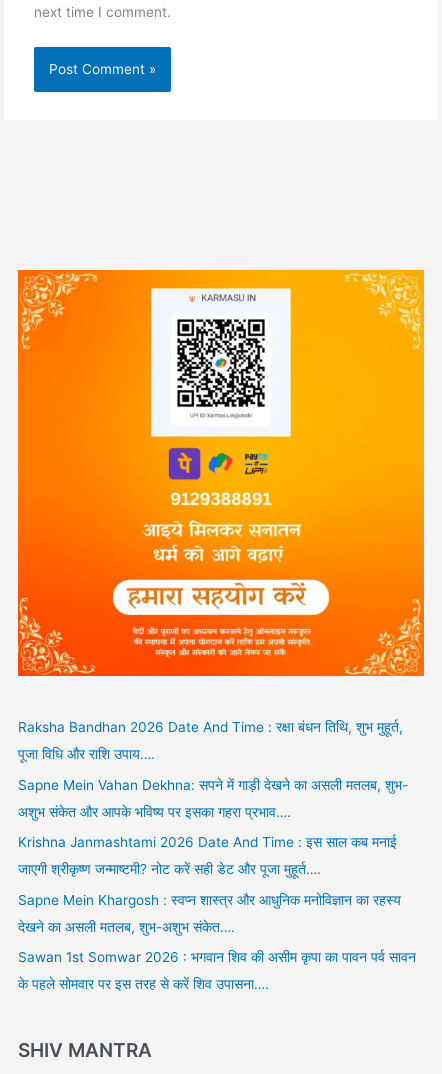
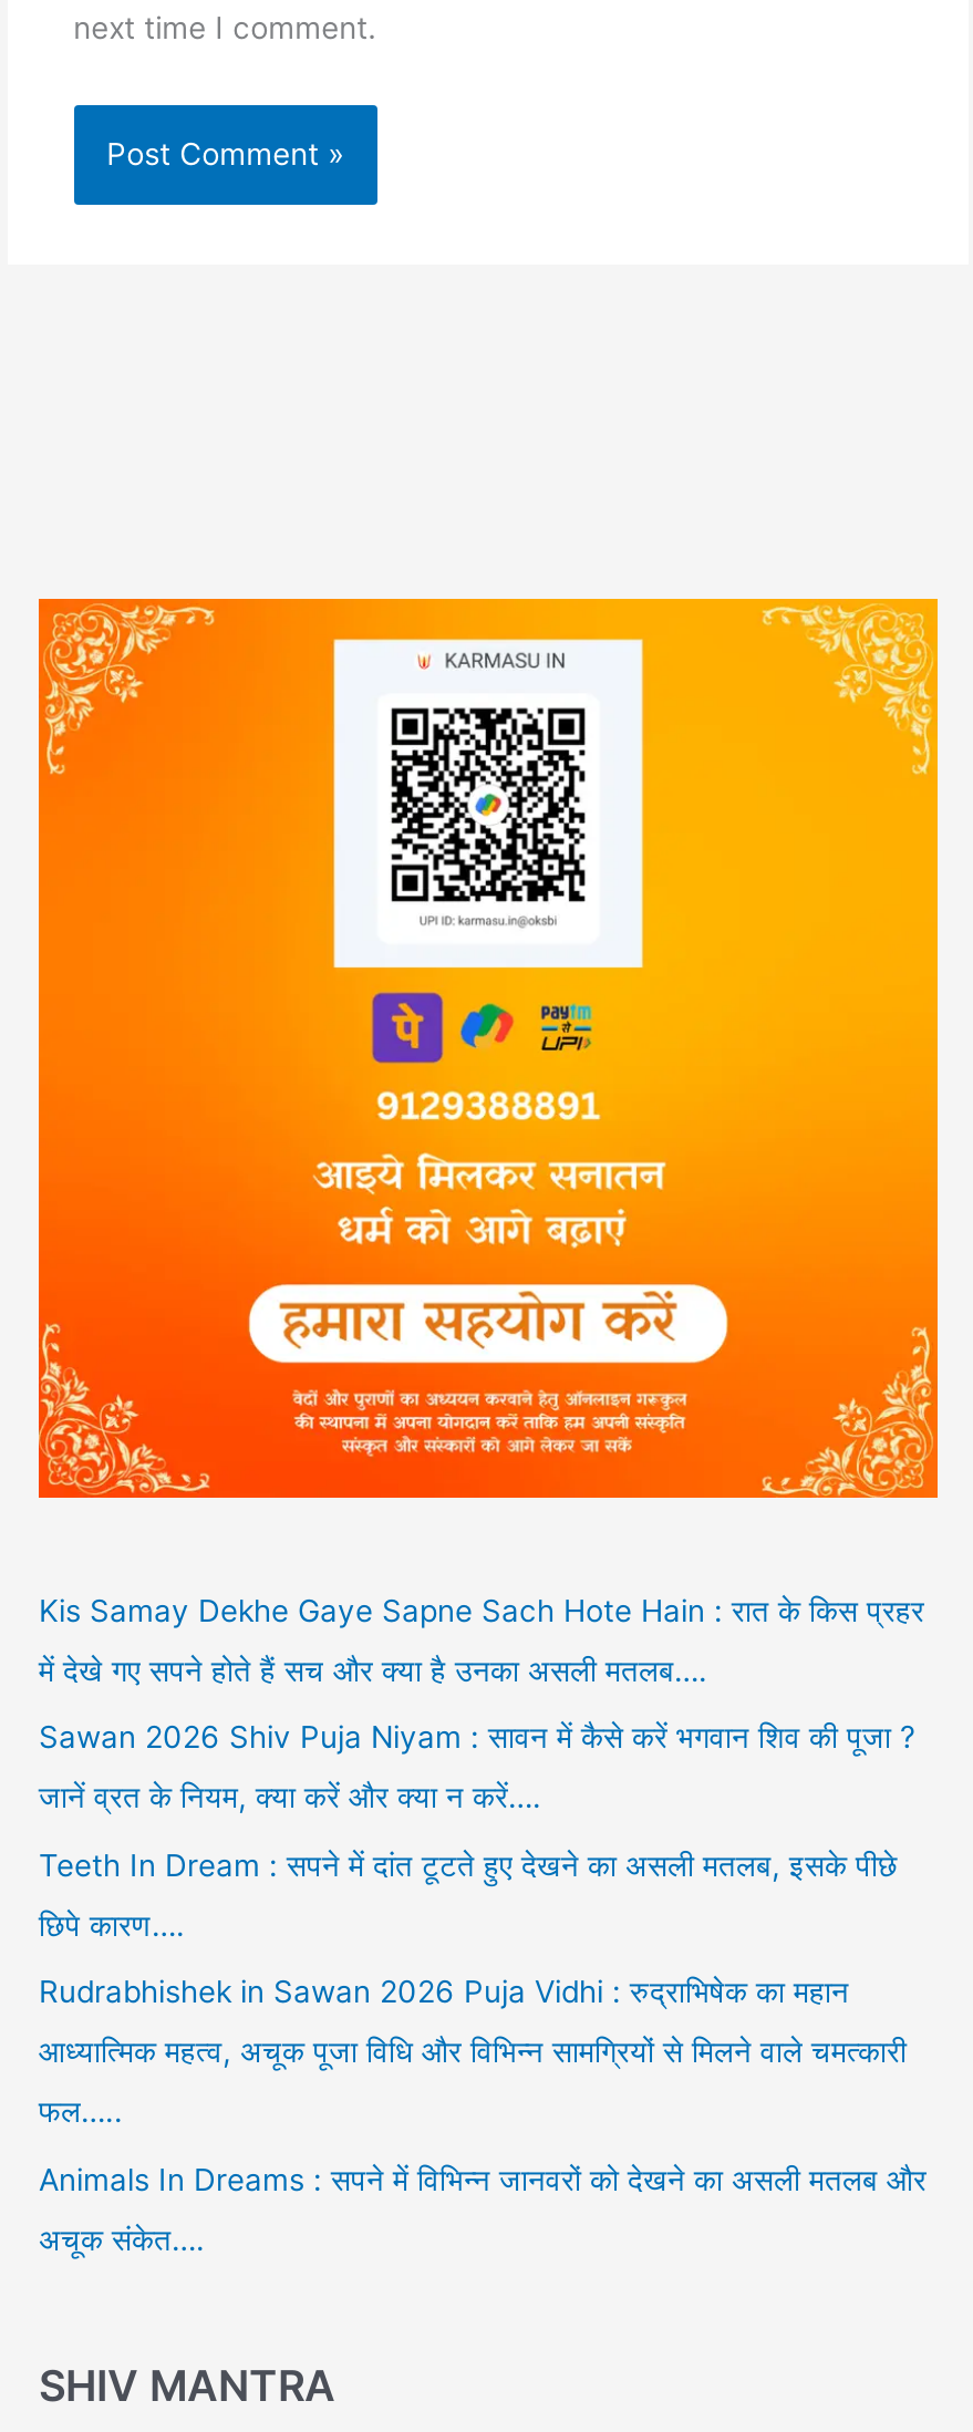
- Raksha Bandhan 2026 Date And Time : रक्षा बंधन तिथि, शुभ मुहूर्त,
- पूजा विधि और राशि उपाय….
- Sapne Mein Vahan Dekhna: सपने में गाड़ी देखने का असली मतलब, शुभ-
- अशुभ संकेत और आपके भविष्य पर इसका गहरा प्रभाव….
- Krishna Janmashtami 2026 Date And Time : इस साल कब मनाई
- जाएगी श्रीकृष्ण जन्माष्टमी? नोट करें सही डेट और पूजा मुहूर्त….
- Sapne Mein Khargosh : स्वप्न शास्त्र और आधुनिक मनोविज्ञान का रहस्य
- देखने का असली मतलब, शुभ-अशुभ संकेत….
- Sawan 1st Somwar 2026 : भगवान शिव की असीम कृपा का पावन पर्व सावन
- के पहले सोमवार पर इस तरह से करें शिव उपासना….
+ Kis Samay Dekhe Gaye Sapne Sach Hote Hain : रात के किस प्रहर
+ में देखे गए सपने होते हैं सच और क्या है उनका असली मतलब….
+ Sawan 2026 Shiv Puja Niyam : सावन में कैसे करें भगवान शिव की पूजा ?
+ जानें व्रत के नियम, क्या करें और क्या न करें….
+ Teeth In Dream : सपने में दांत टूटते हुए देखने का असली मतलब, इसके पीछे
+ छिपे कारण….
+ Rudrabhishek in Sawan 2026 Puja Vidhi : रुद्राभिषेक का महान
+ आध्यात्मिक महत्व, अचूक पूजा विधि और विभिन्न सामग्रियों से मिलने वाले चमत्कारी
+ फल…..
+ Animals In Dreams : सपने में विभिन्न जानवरों को देखने का असली मतलब और
+ अचूक संकेत….
